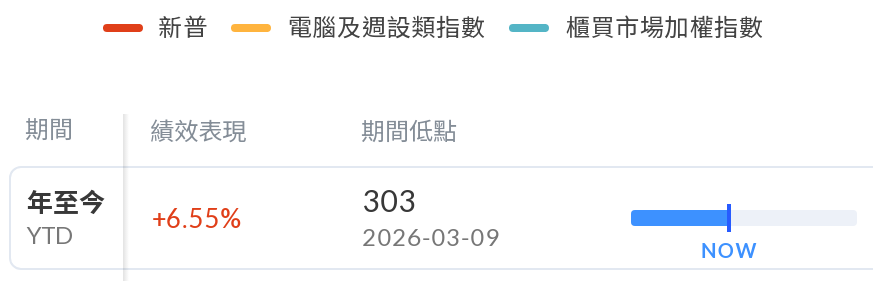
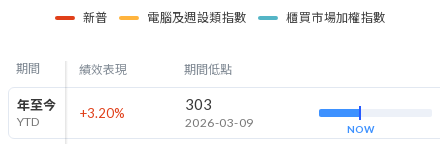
- 年至今 +6.55%
+ 年至今 +3.20%
